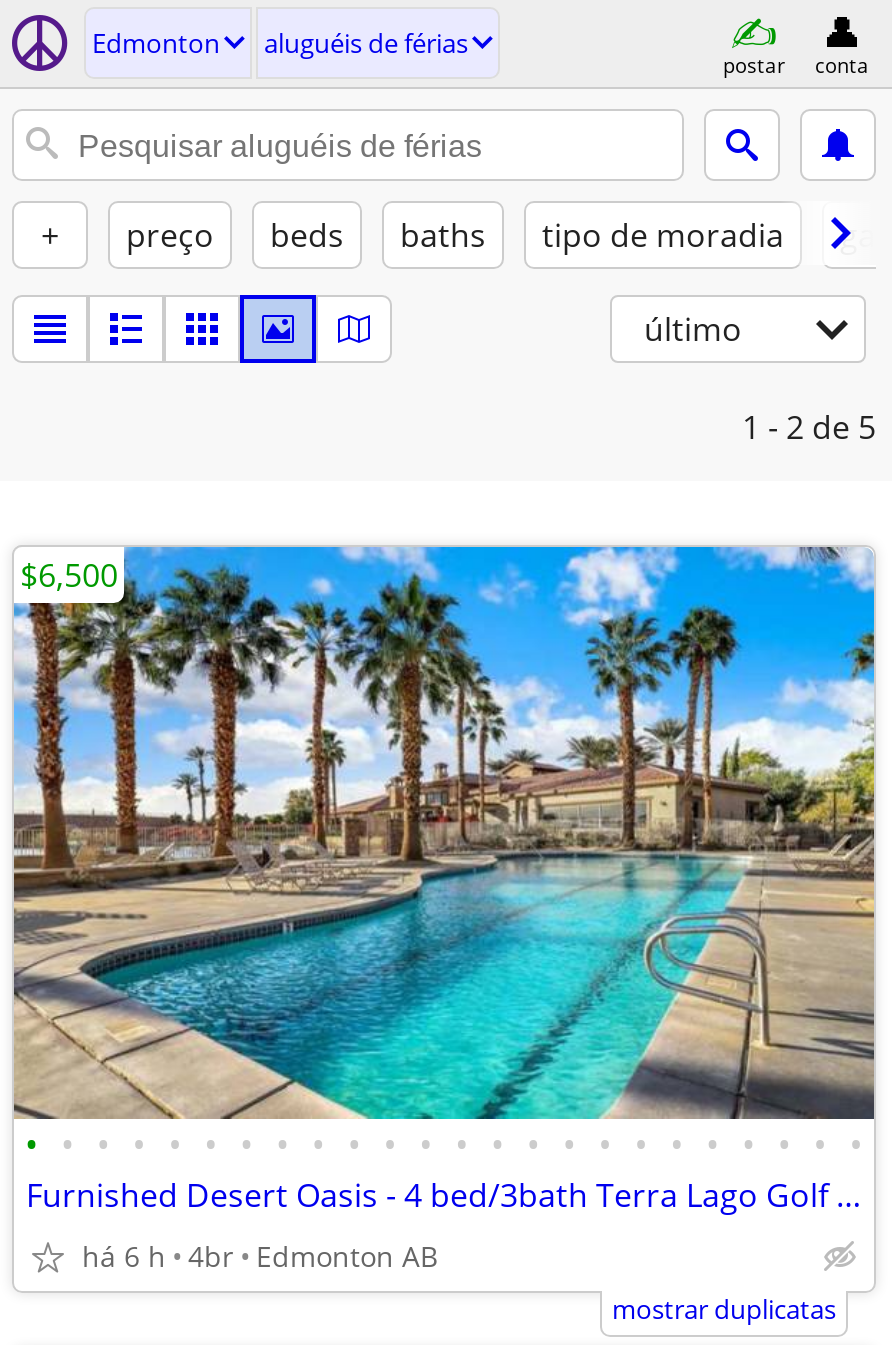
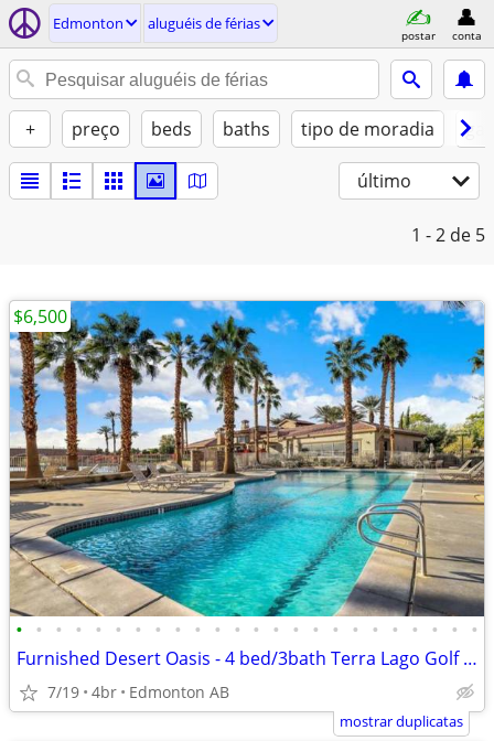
- há 6 h 4br Edmonton AB
+ 7/19 4br Edmonton AB
